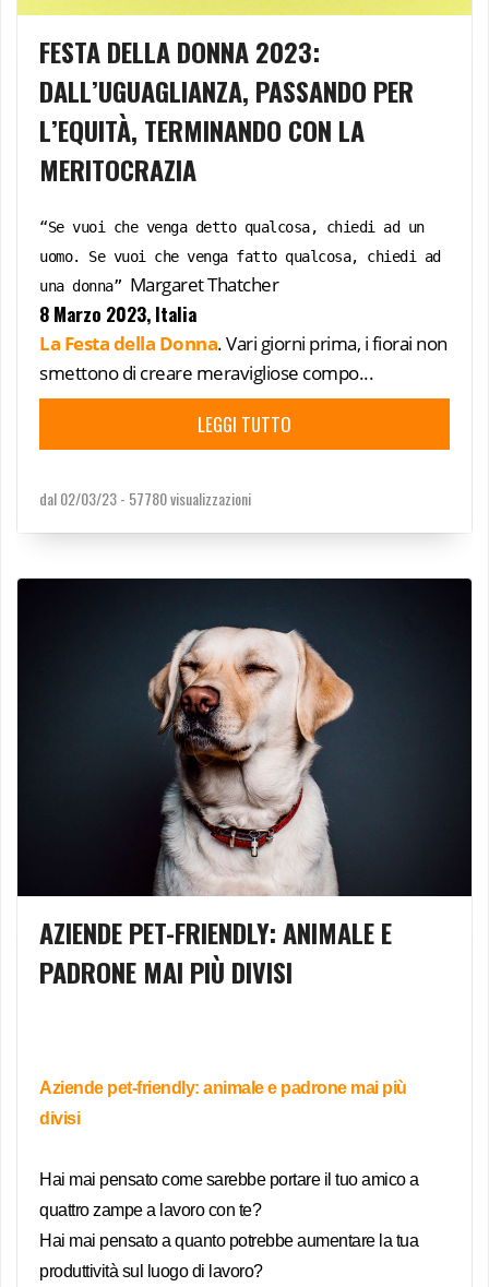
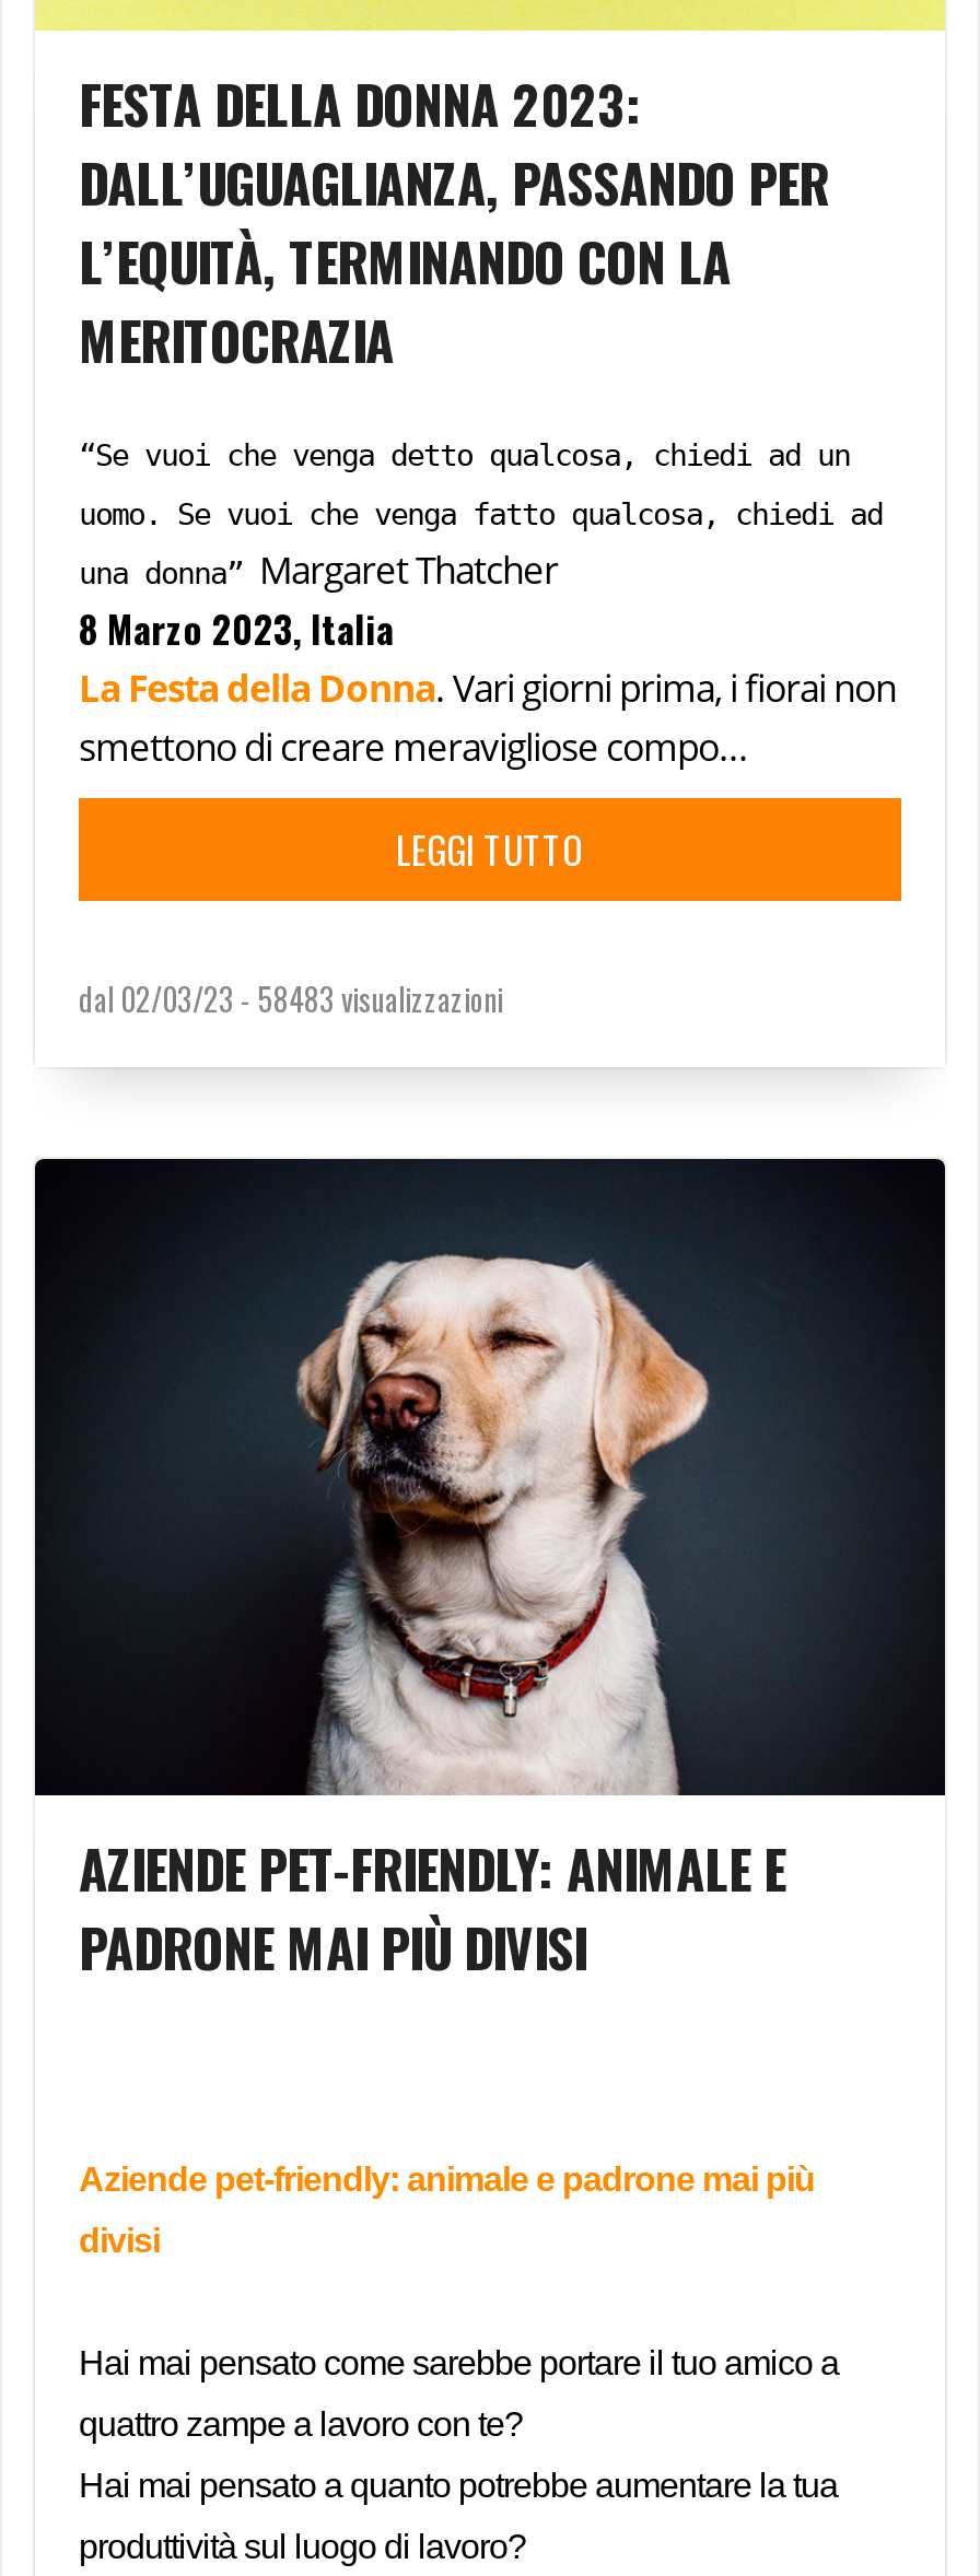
- dal 02/03/23 - 57780 visualizzazioni
+ dal 02/03/23 - 58483 visualizzazioni
